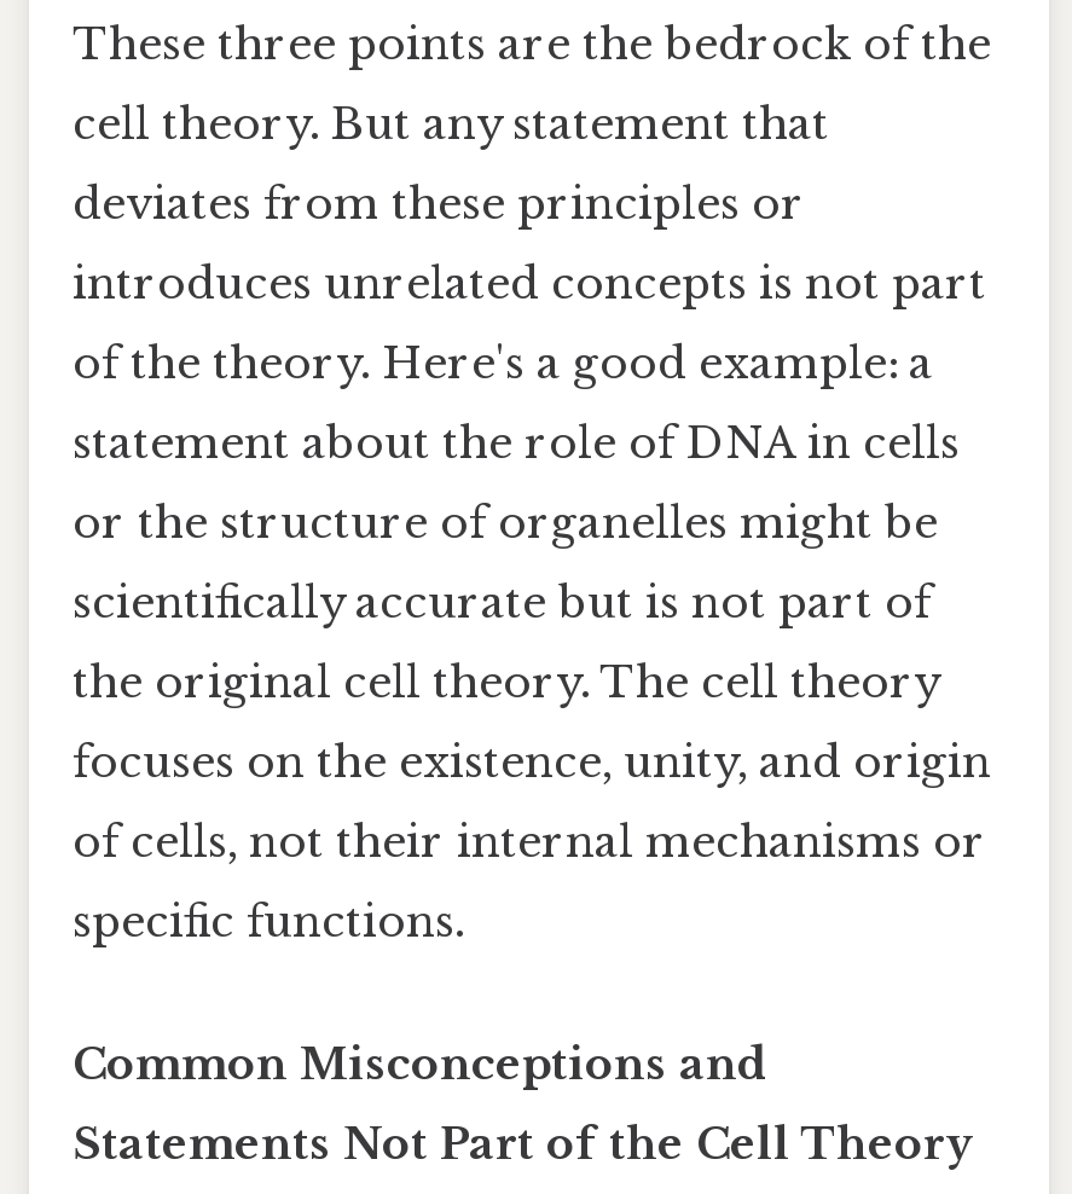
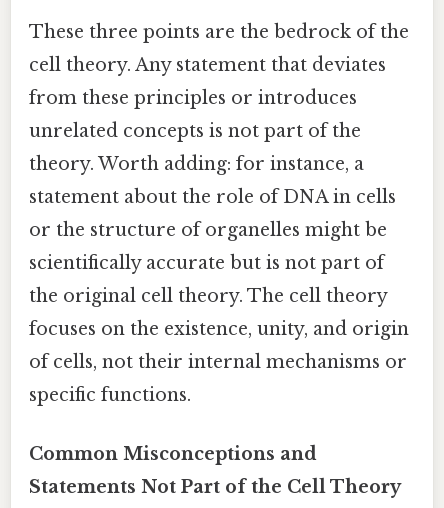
- cell theory. But any statement that
+ cell theory. Any statement that deviates

- deviates from these principles or
+ from these principles or introduces

- introduces unrelated concepts is not part
+ unrelated concepts is not part of the

- of the theory. Here's a good example: a
+ theory. Worth adding: for instance, a
